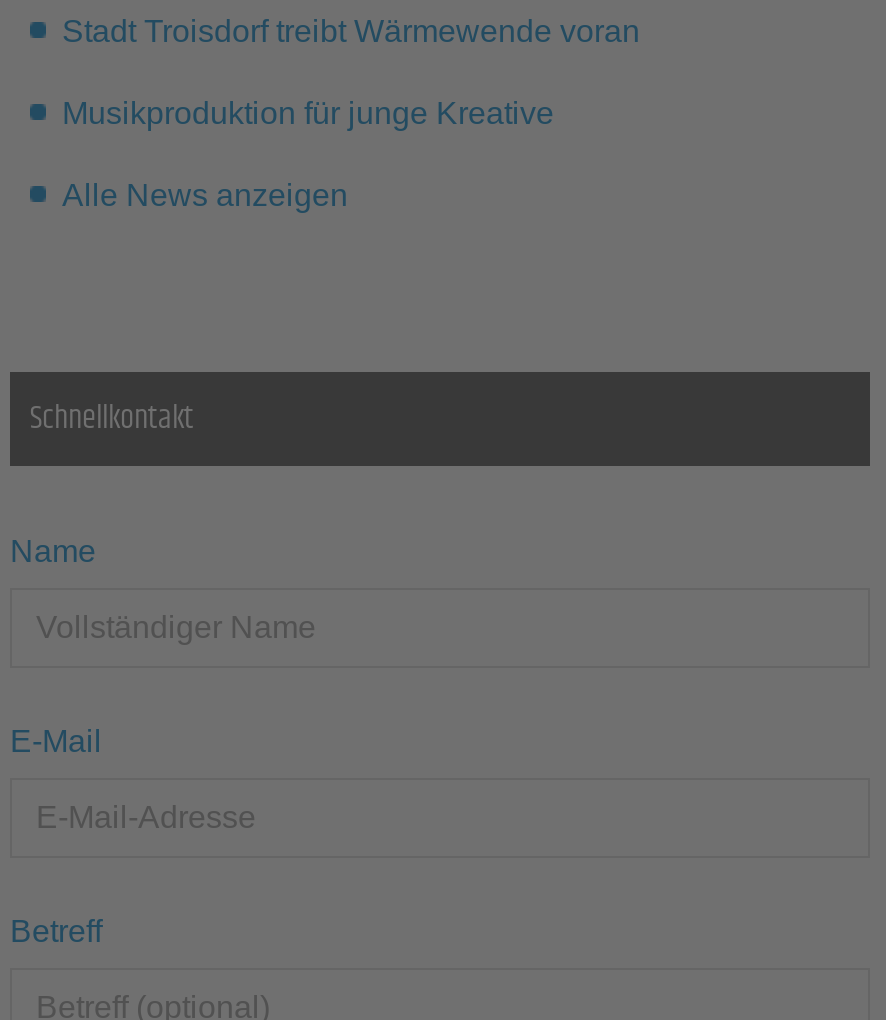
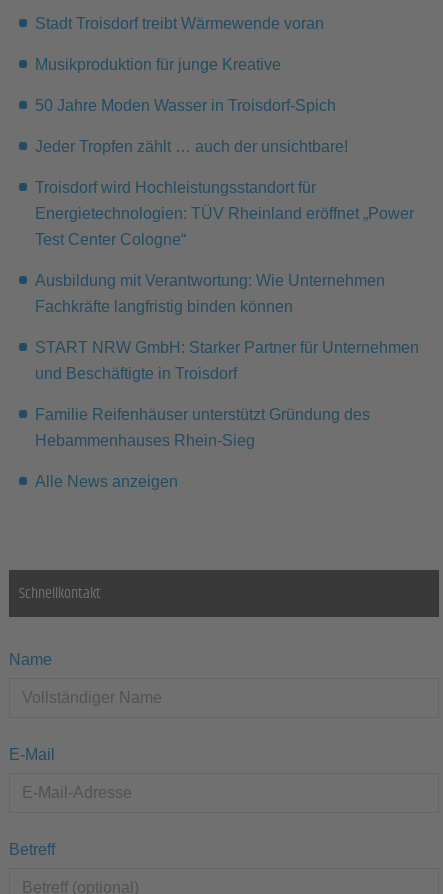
+ 50 Jahre Moden Wasser in Troisdorf-Spich
+ Jeder Tropfen zählt … auch der unsichtbare!
+ Troisdorf wird Hochleistungsstandort für
+ Energietechnologien: TÜV Rheinland eröffnet „Power
+ Test Center Cologne“
+ Ausbildung mit Verantwortung: Wie Unternehmen
+ Fachkräfte langfristig binden können
+ START NRW GmbH: Starker Partner für Unternehmen
+ und Beschäftigte in Troisdorf
+ Familie Reifenhäuser unterstützt Gründung des
+ Hebammenhauses Rhein-Sieg
